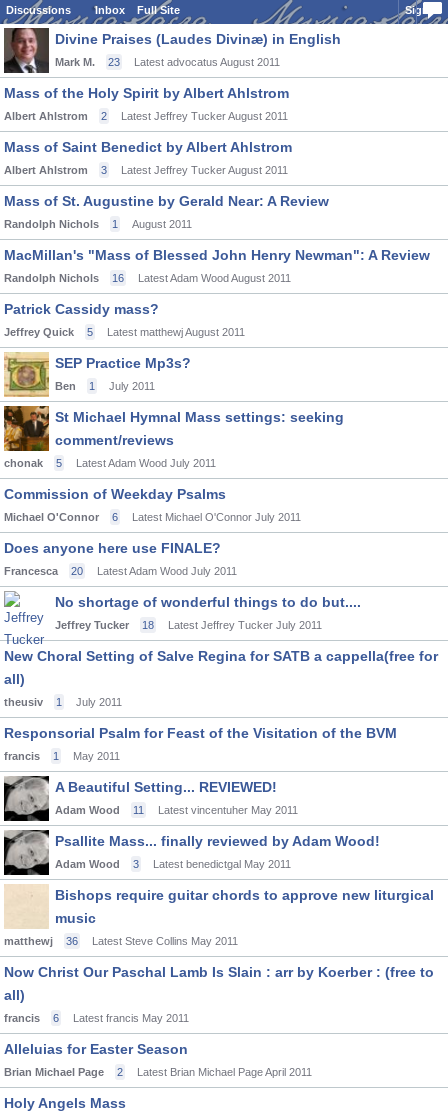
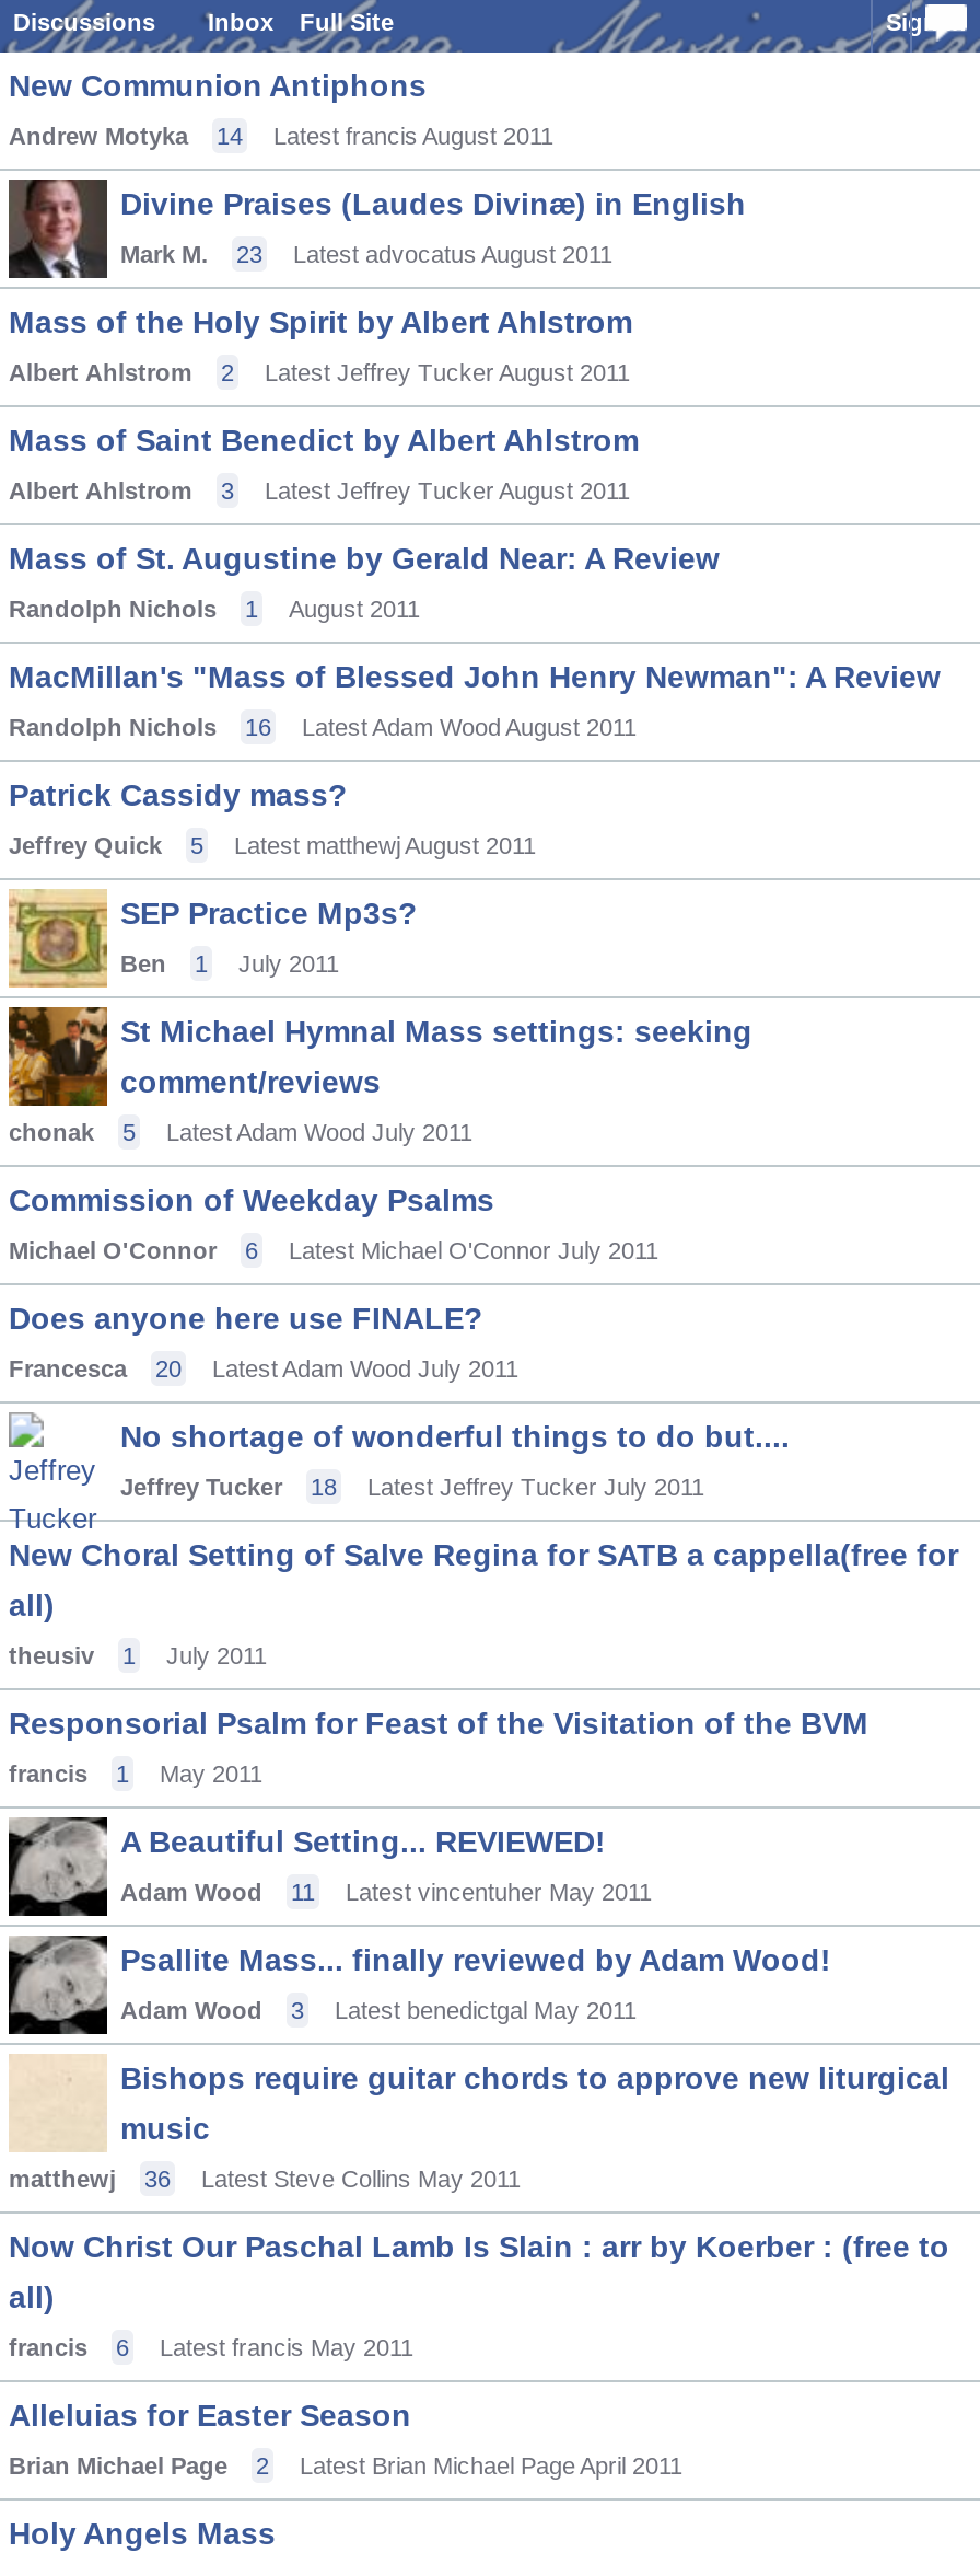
+ New Communion Antiphons
+ Andrew Motyka
+ 14
+ Latest francis August 2011
